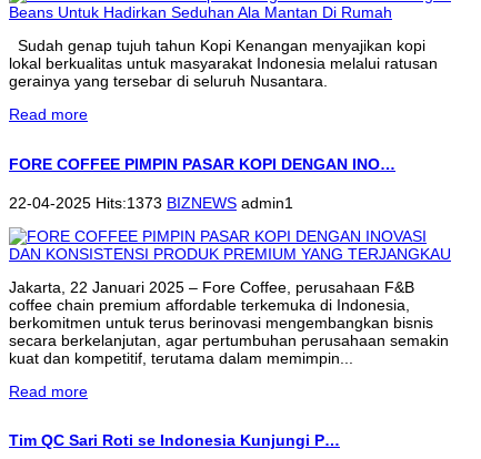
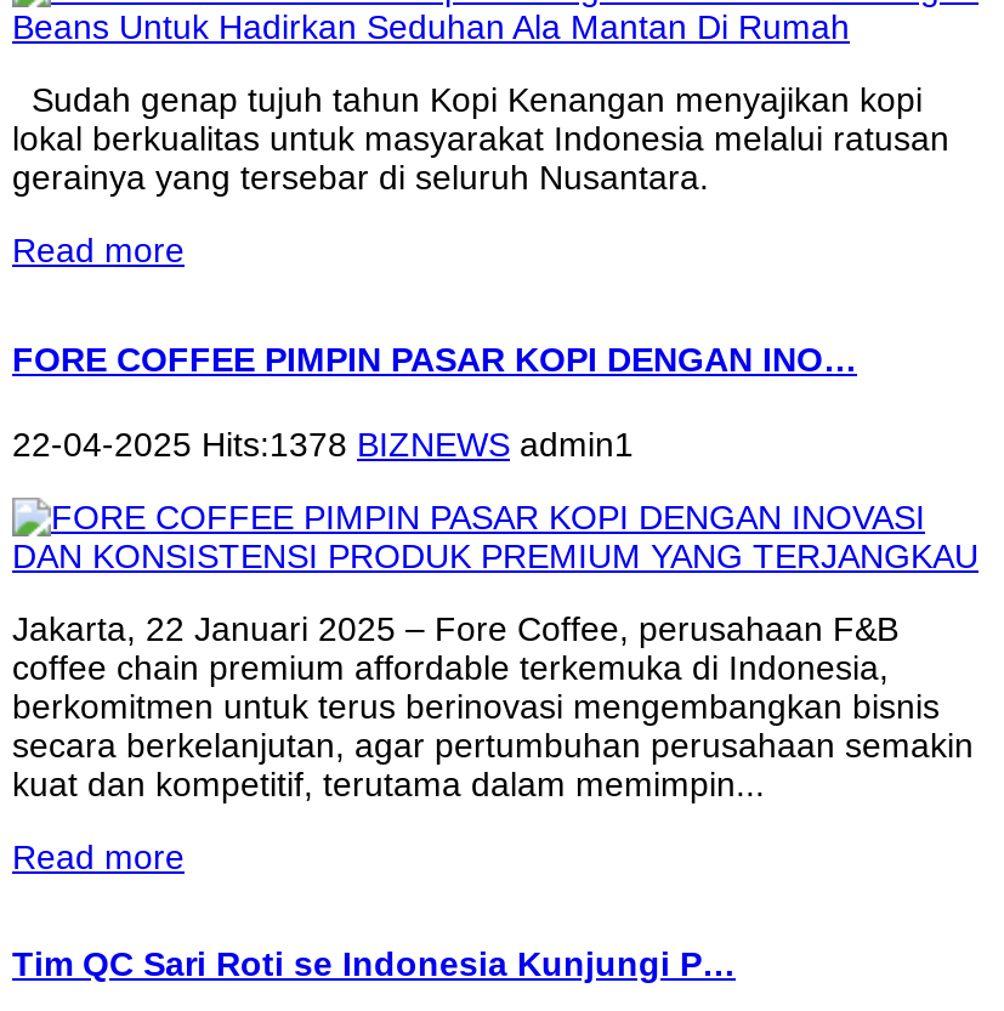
- 22-04-2025 Hits:1373 BIZNEWS admin1
+ 22-04-2025 Hits:1378 BIZNEWS admin1
